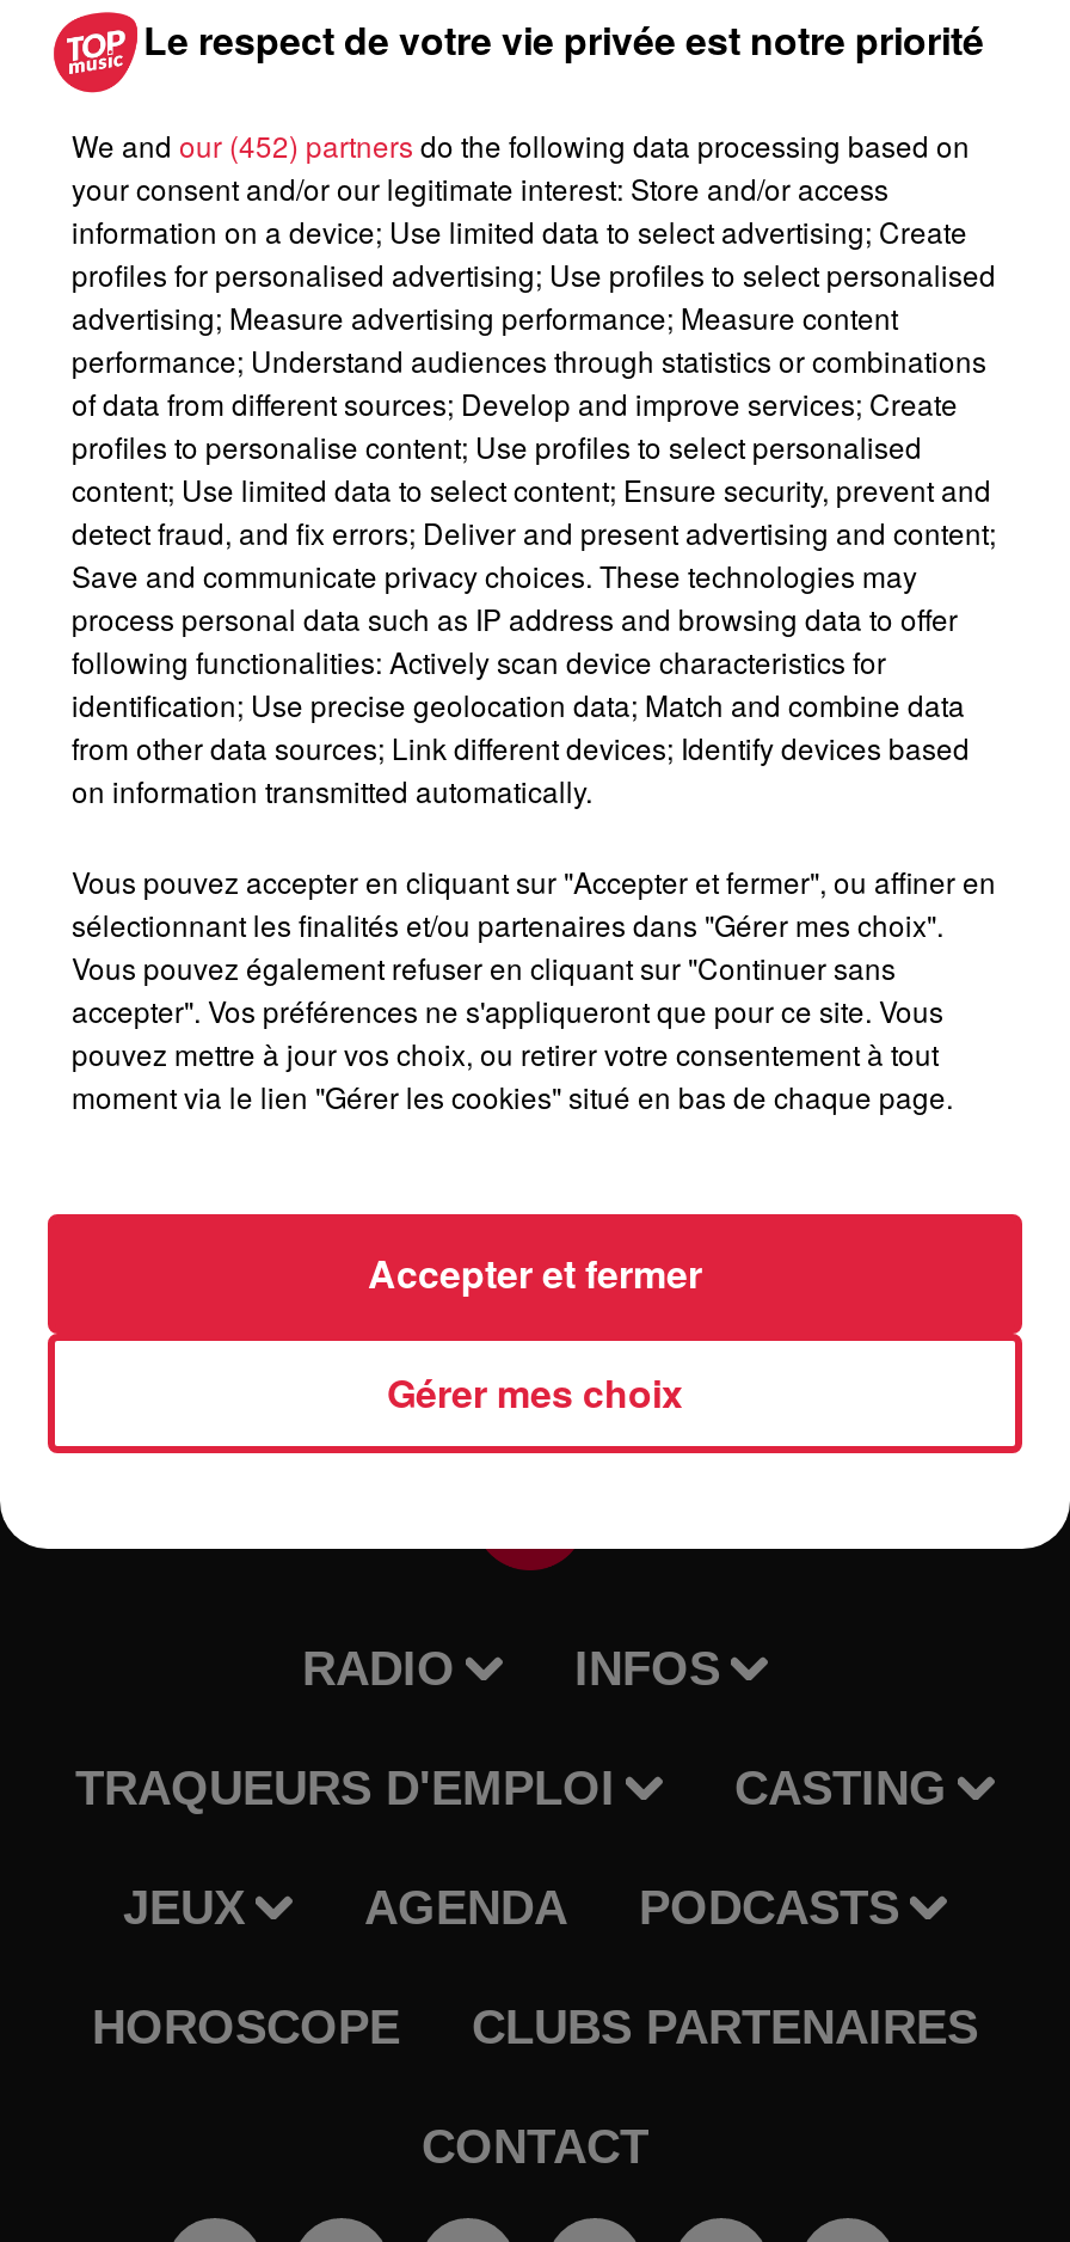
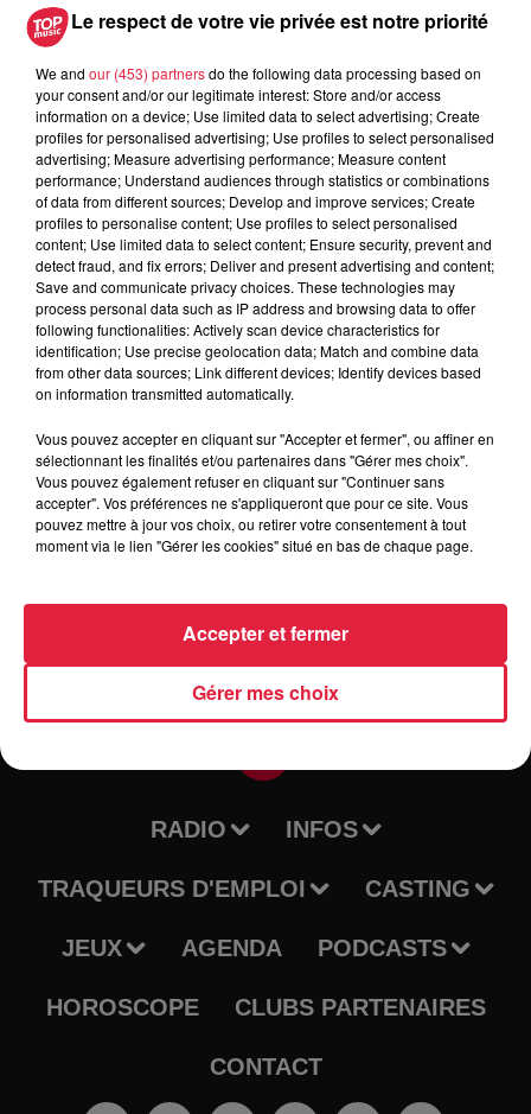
- We and our (452) partners do the following data processing based on
+ We and our (453) partners do the following data processing based on
